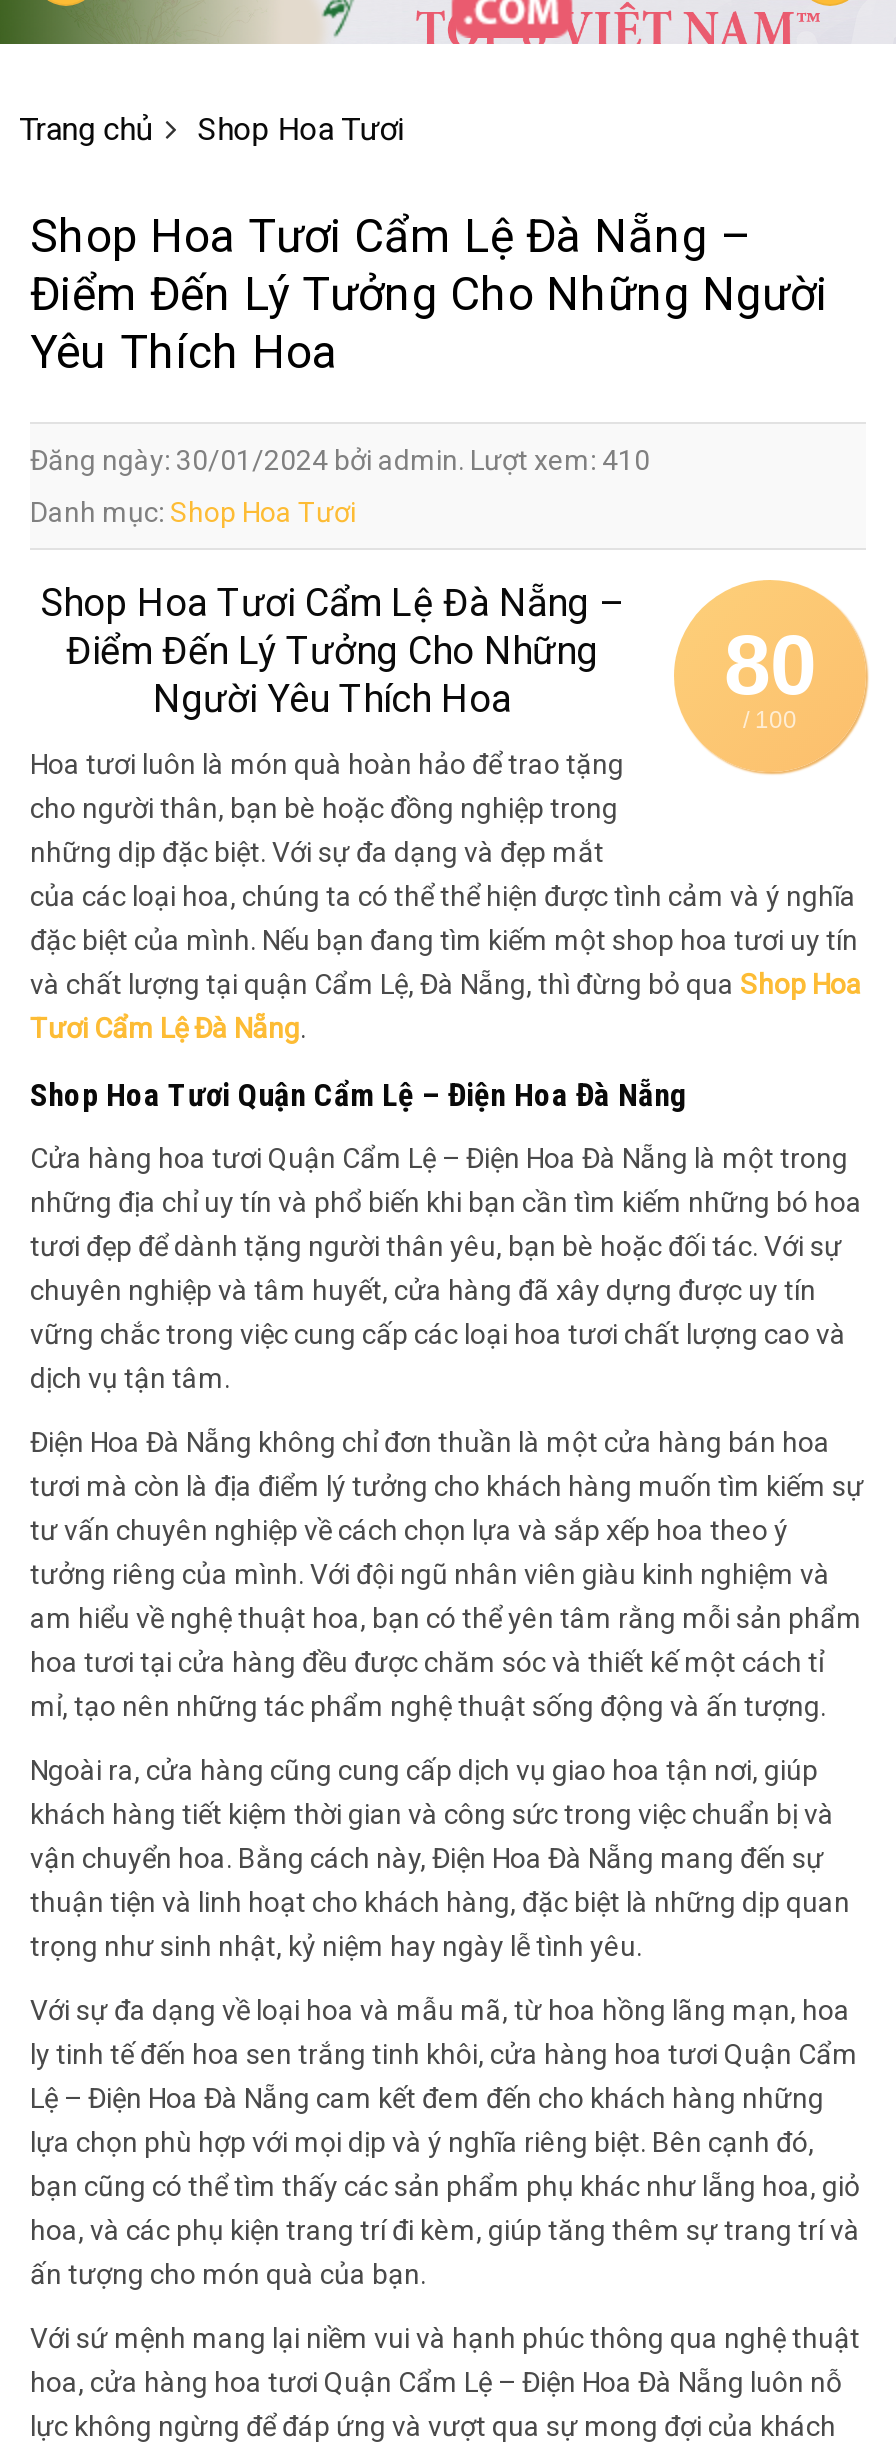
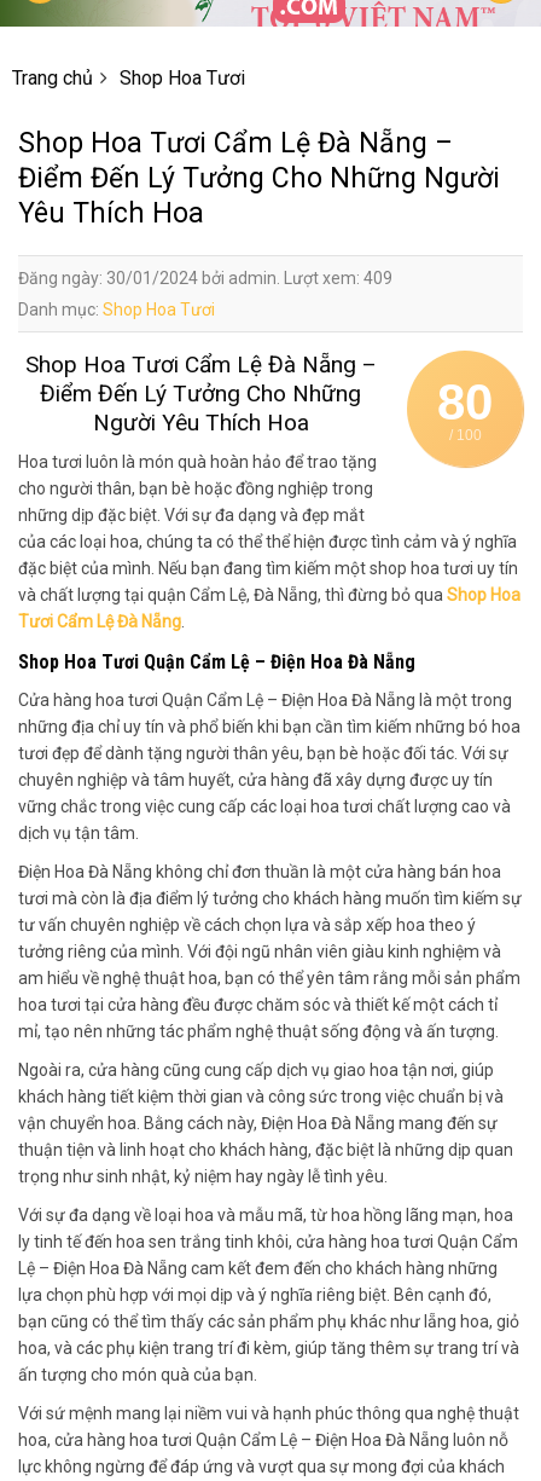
- Đăng ngày: 30/01/2024 bởi admin. Lượt xem: 410
+ Đăng ngày: 30/01/2024 bởi admin. Lượt xem: 409
